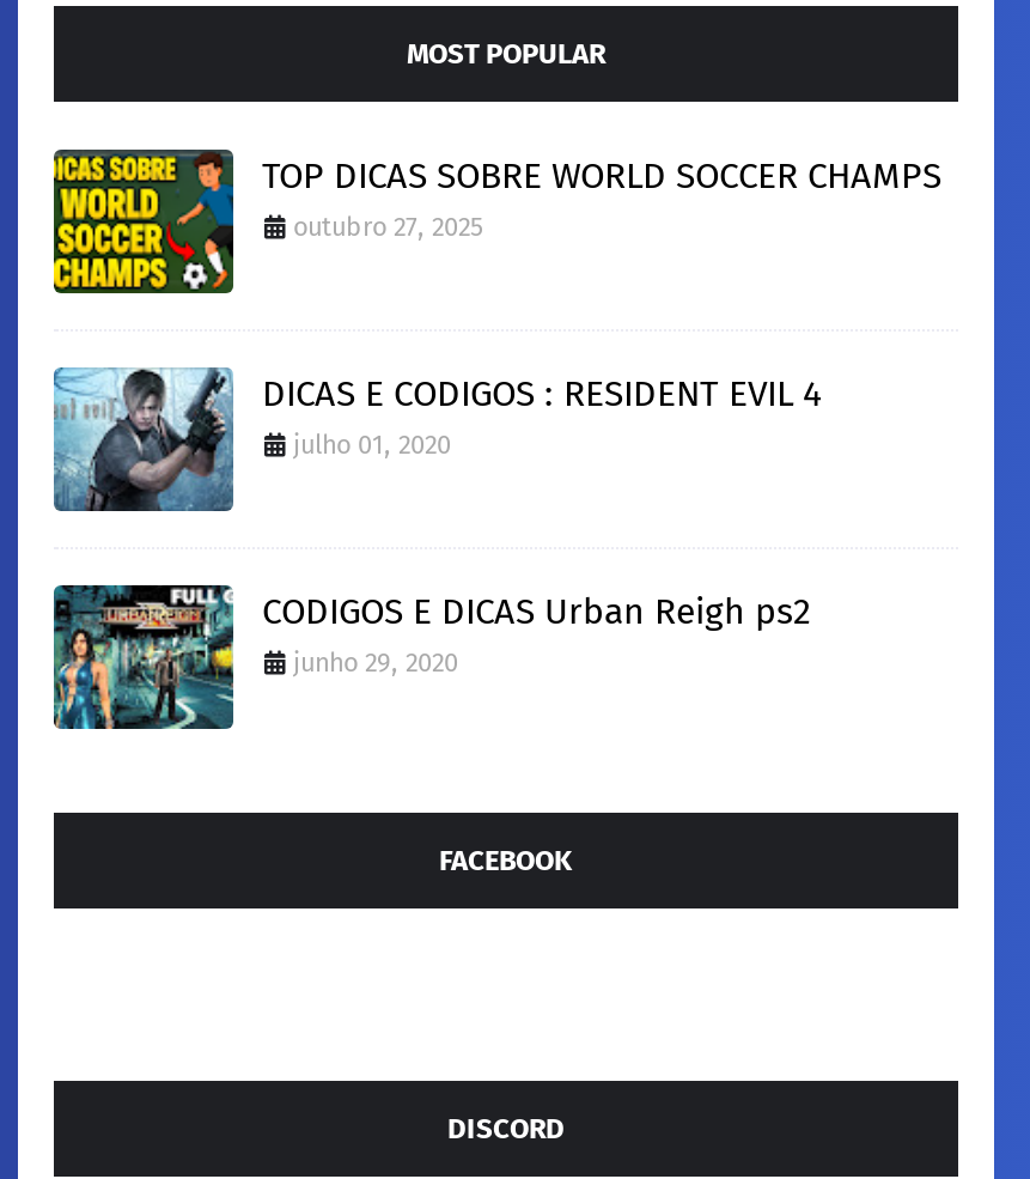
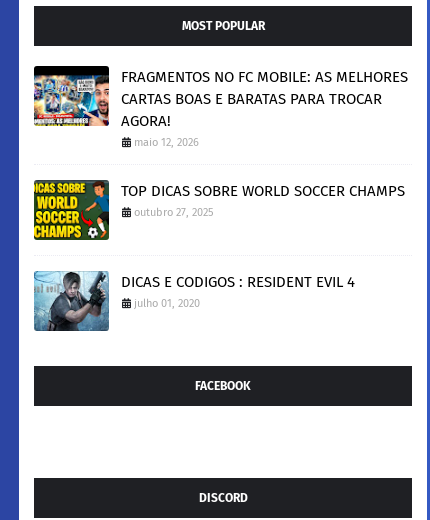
+ [image]
+ FRAGMENTOS NO FC MOBILE: AS MELHORES
+ CARTAS BOAS E BARATAS PARA TROCAR
+ AGORA!
+ maio 12, 2026

moved down: [image] | TOP DICAS SOBRE WORLD SOCCER CHAMPS | outubro 27, 2025 | DICAS E CODIGOS : RESIDENT EVIL 4 | julho 01, 2020

- [image]
- CODIGOS E DICAS Urban Reigh ps2
- junho 29, 2020
